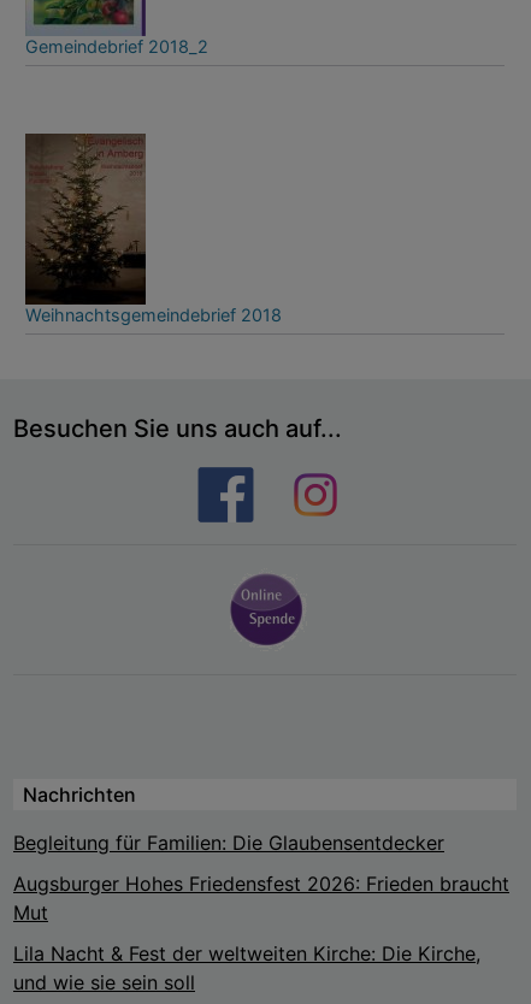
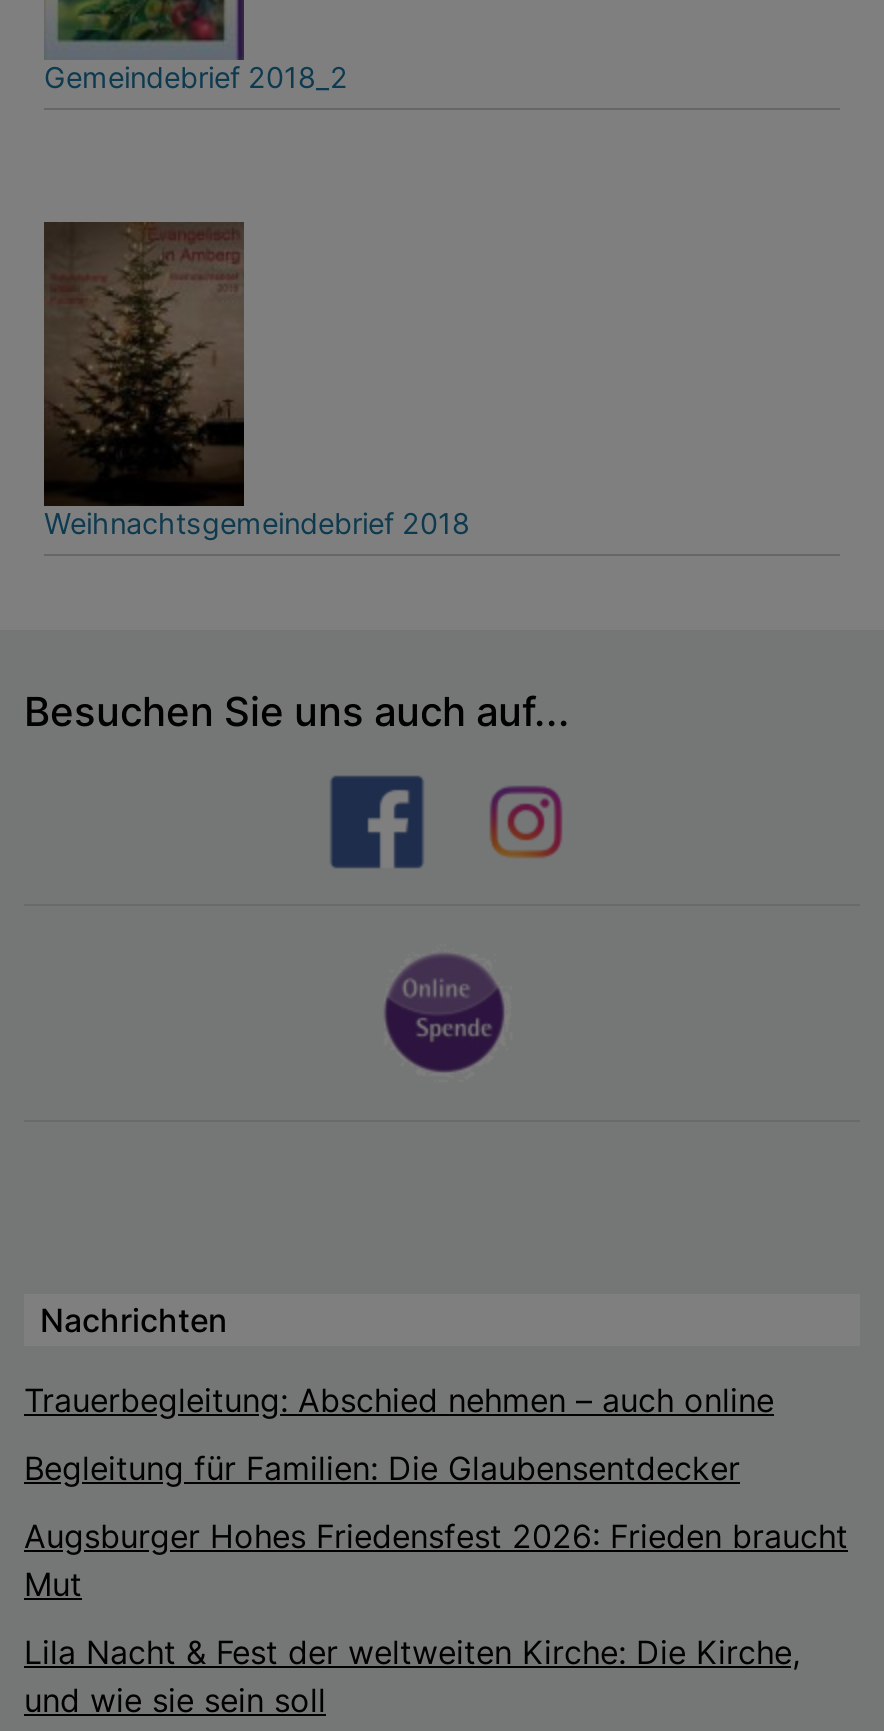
+ Trauerbegleitung: Abschied nehmen – auch online
